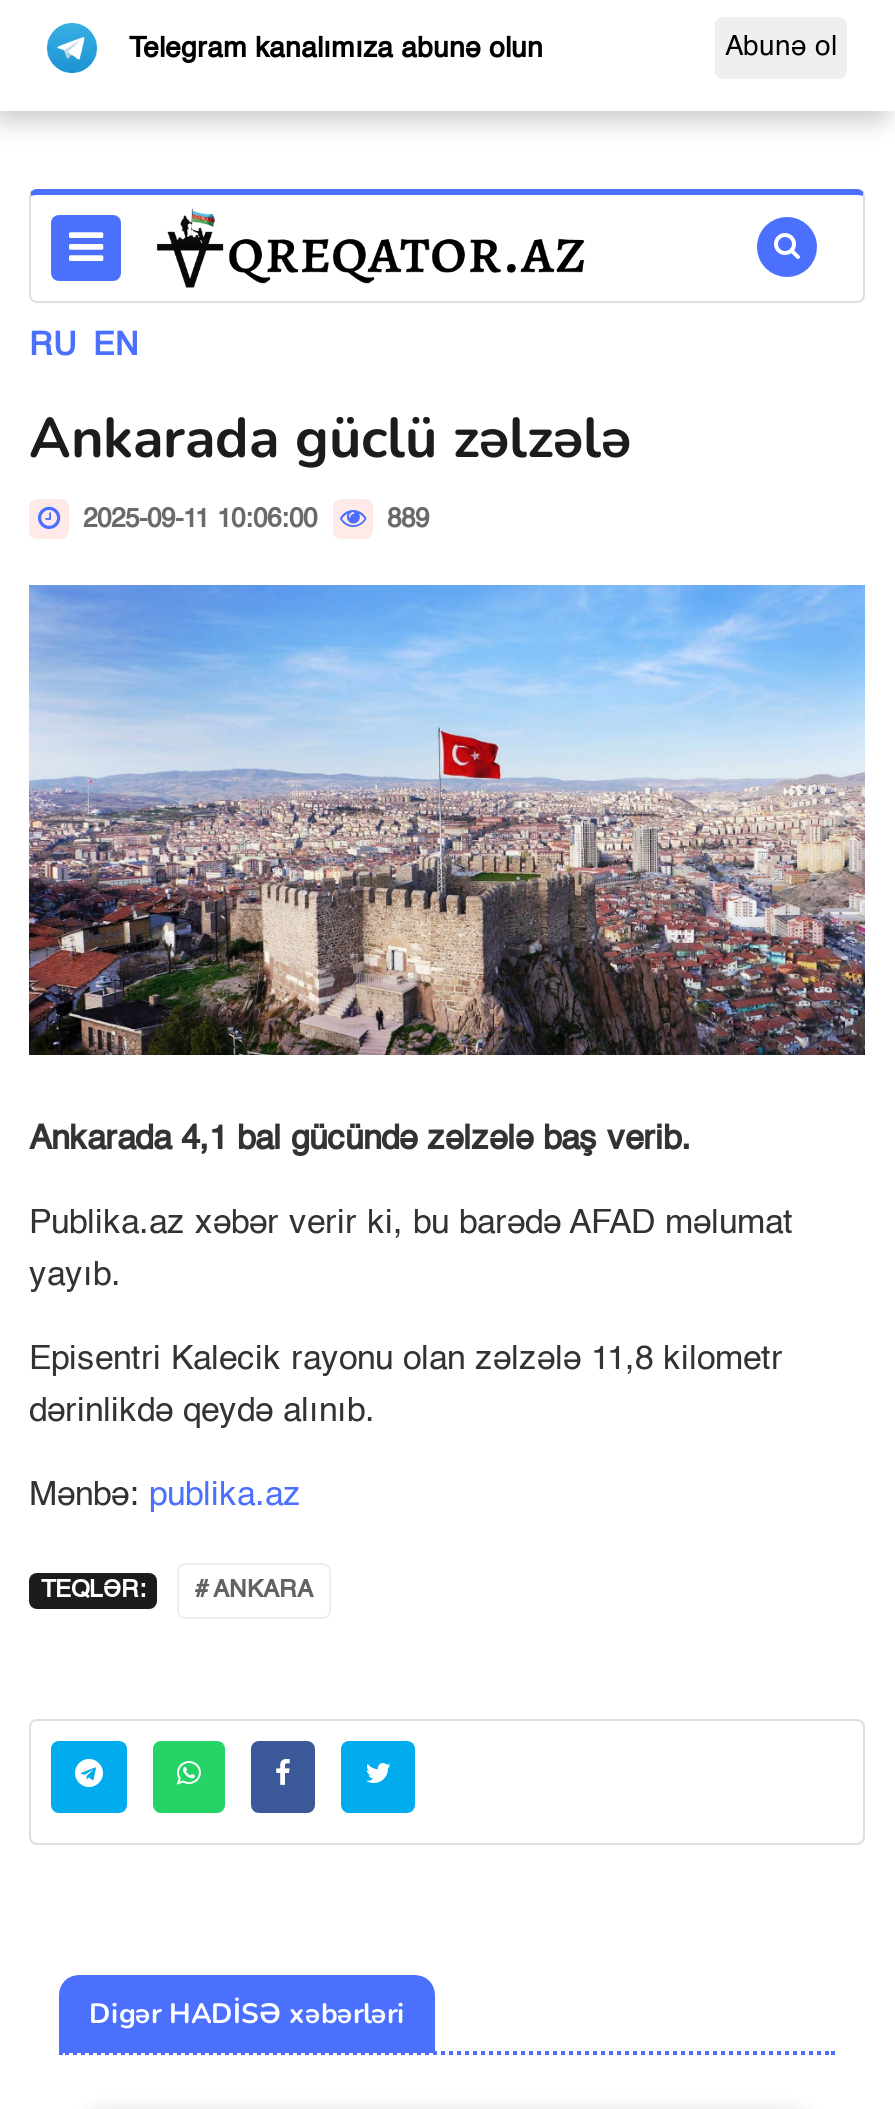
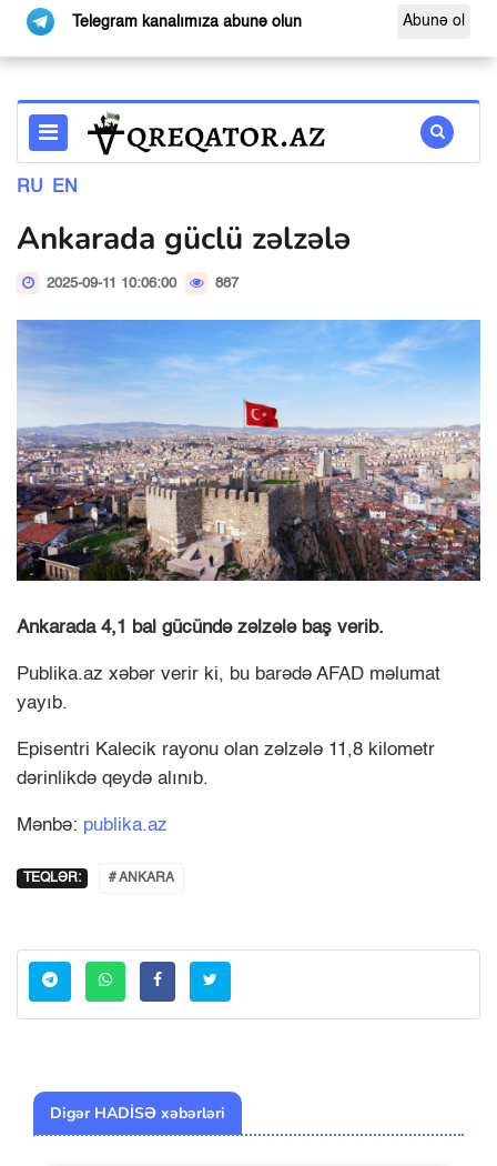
- 889
+ 887
